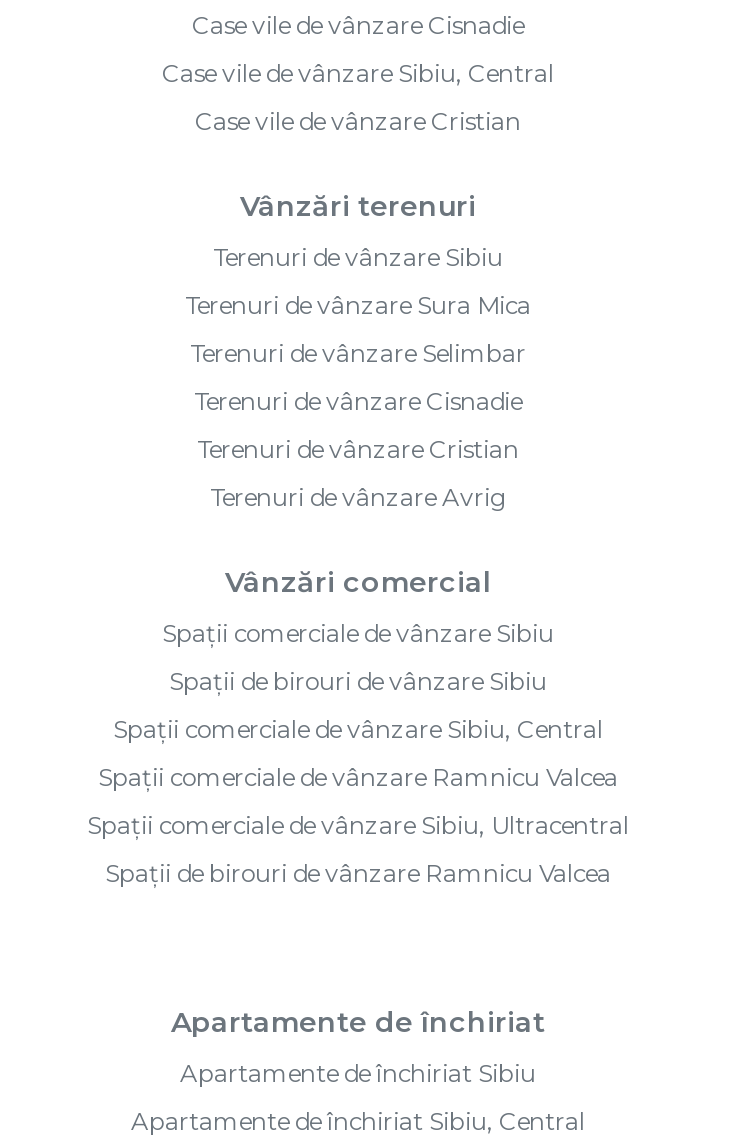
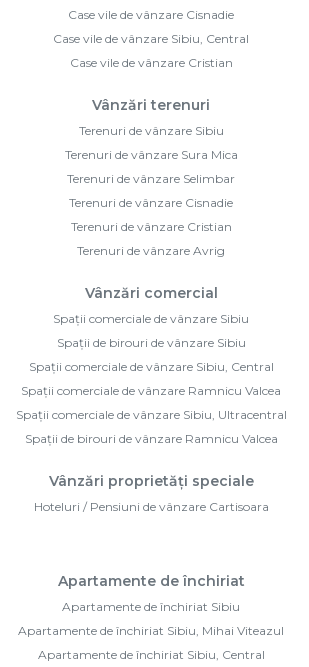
+ Vânzări proprietăți speciale
+ Hoteluri / Pensiuni de vânzare Cartisoara

+ Apartamente de închiriat Sibiu, Mihai Viteazul
